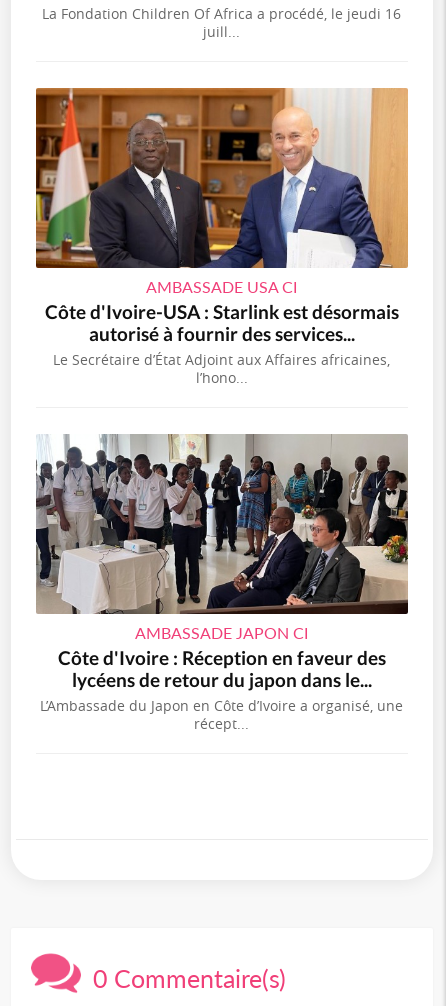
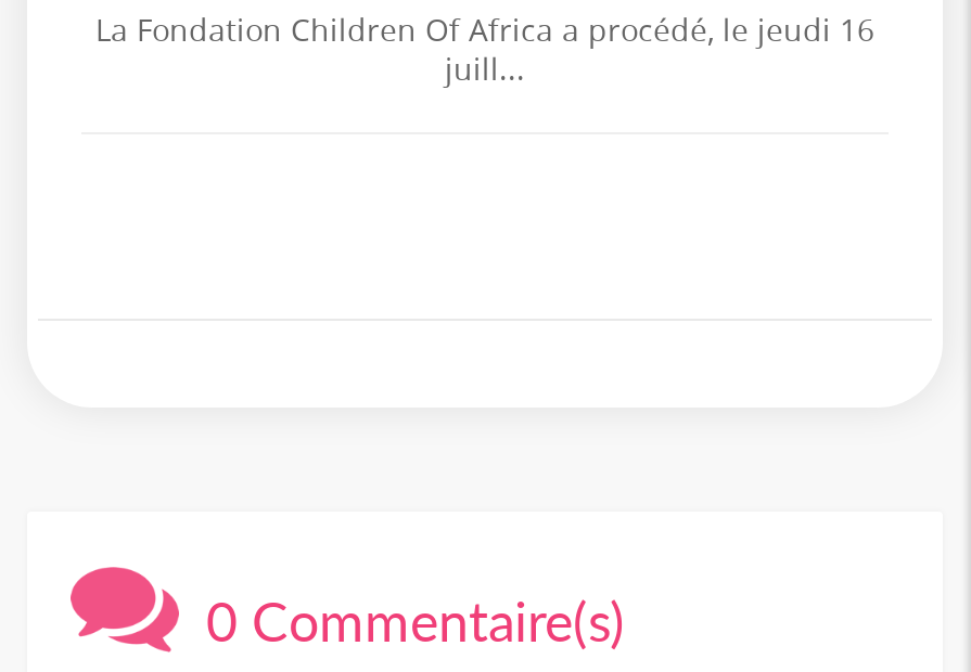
- [image]
- AMBASSADE USA CI
- Côte d'Ivoire-USA : Starlink est désormais
- autorisé à fournir des services...
- Le Secrétaire d’État Adjoint aux Affaires africaines,
- l’hono...

- [image]
- AMBASSADE JAPON CI
- Côte d'Ivoire : Réception en faveur des
- lycéens de retour du japon dans le...
- L’Ambassade du Japon en Côte d’Ivoire a organisé, une
- récept...
